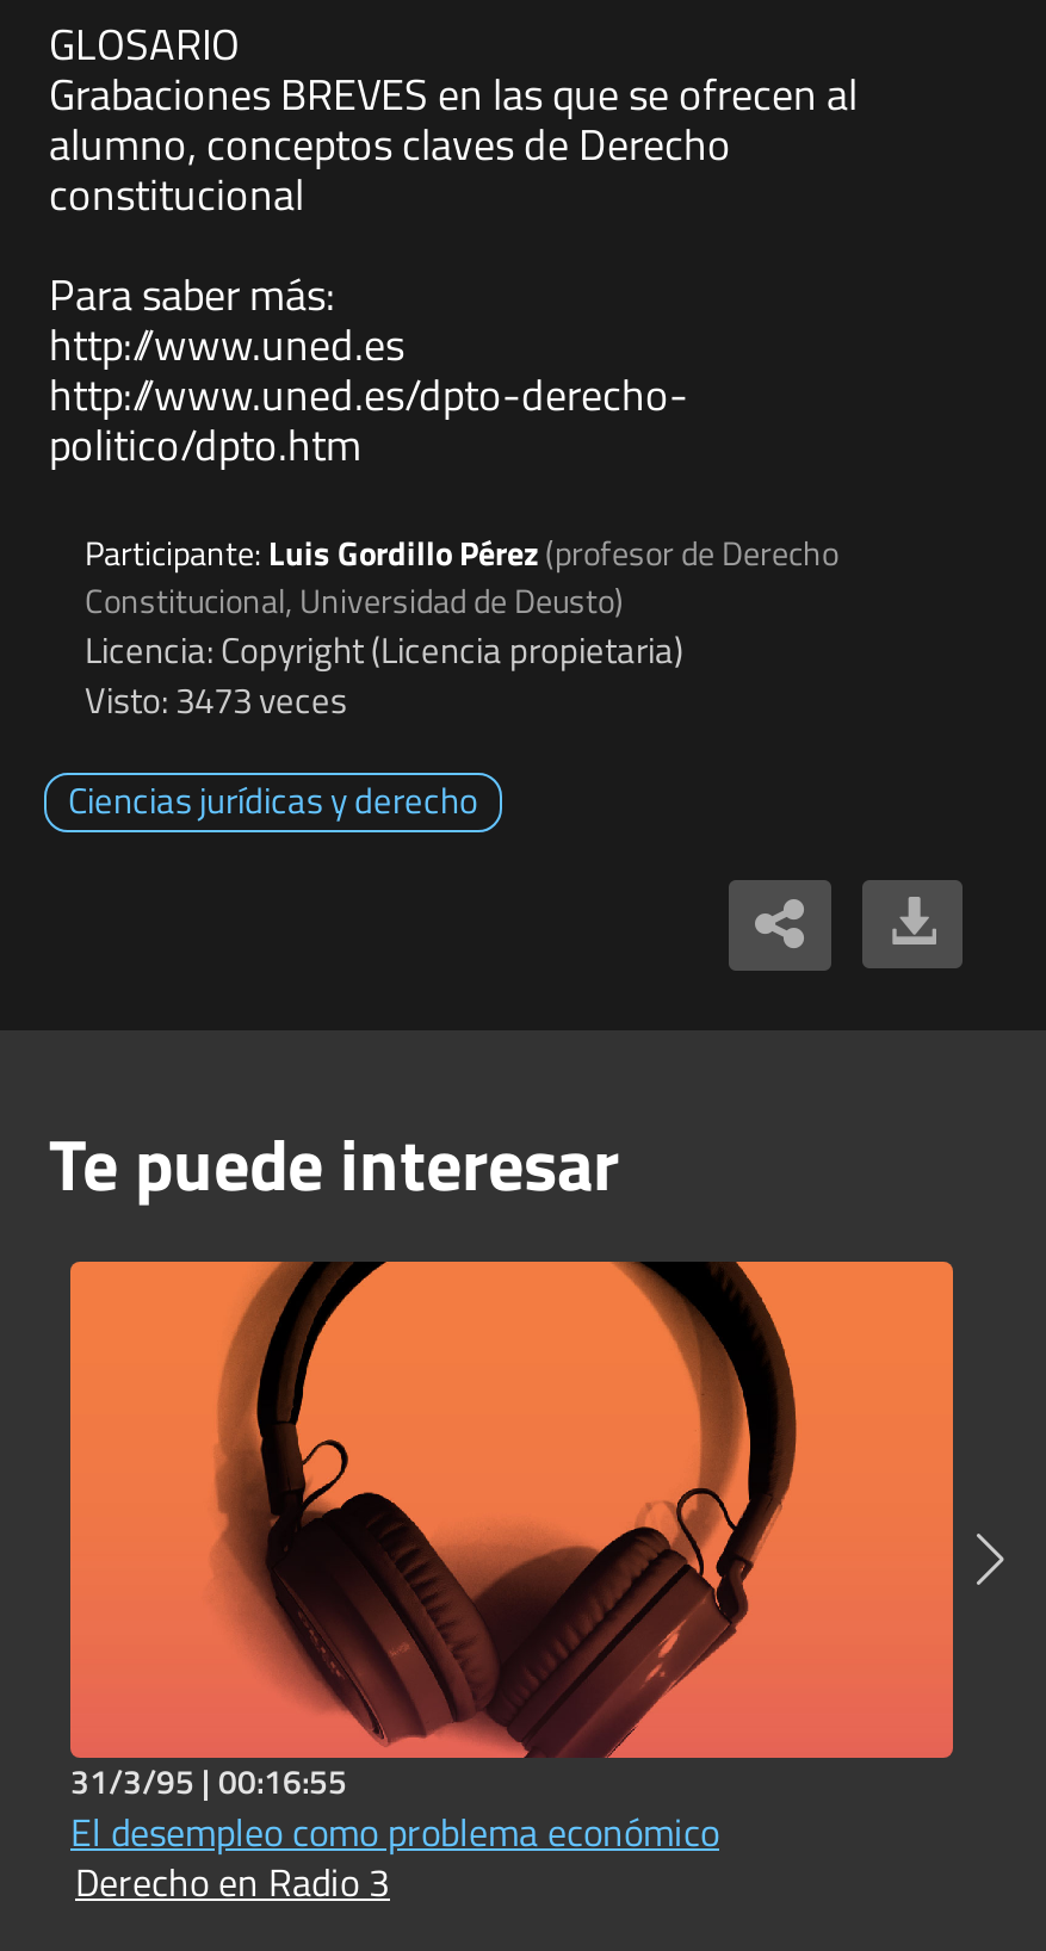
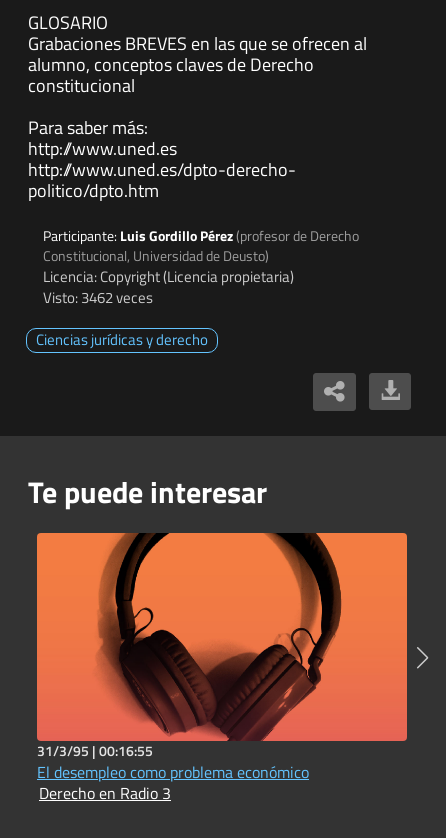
- Visto: 3473 veces
+ Visto: 3462 veces
